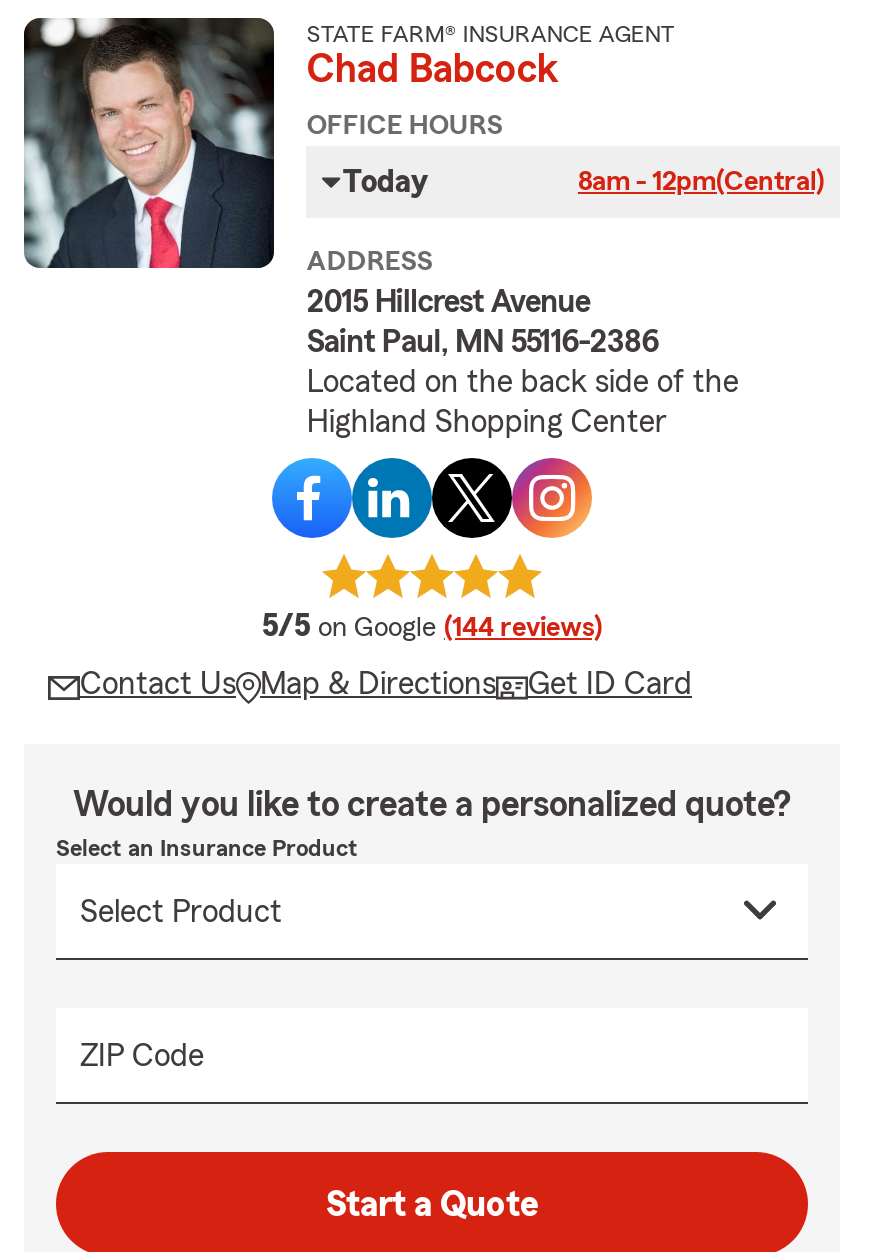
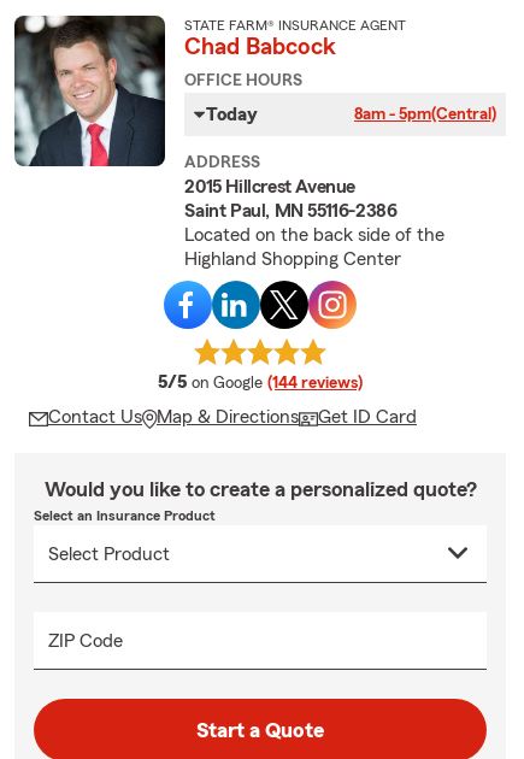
- 8am - 12pm(Central)
+ 8am - 5pm(Central)
